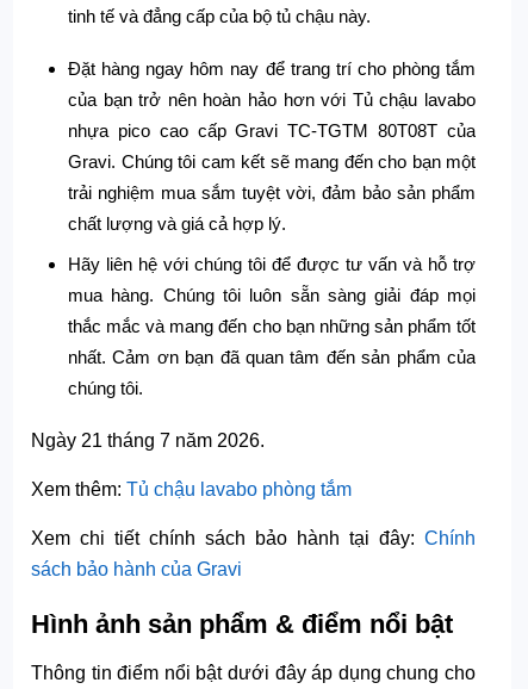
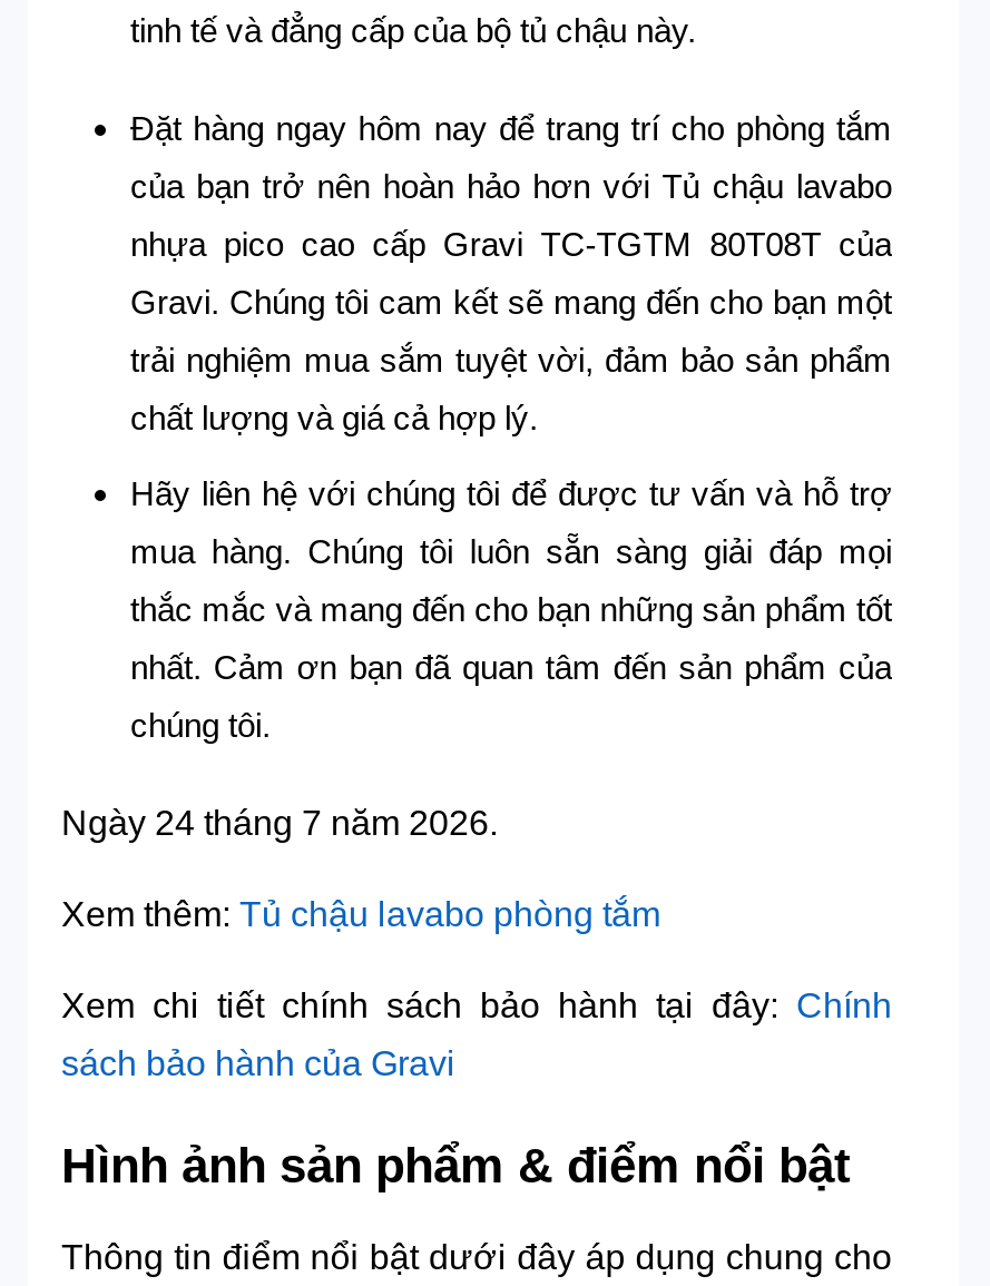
- Ngày 21 tháng 7 năm 2026.
+ Ngày 24 tháng 7 năm 2026.
